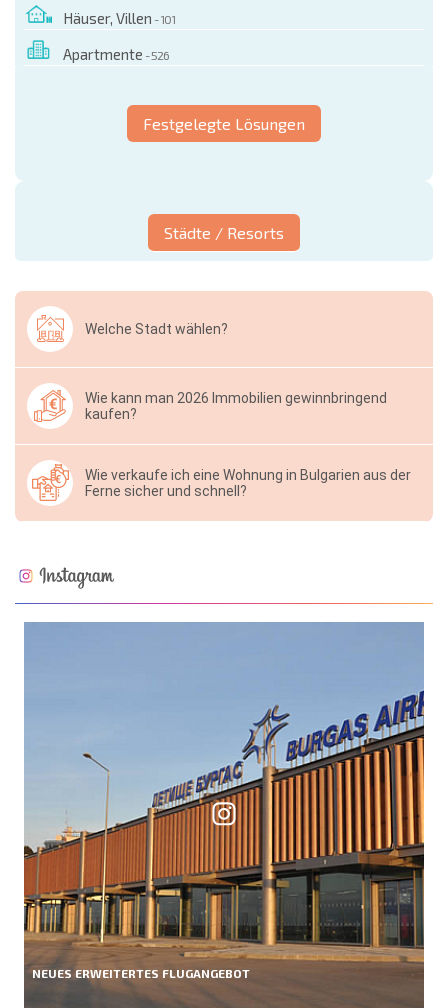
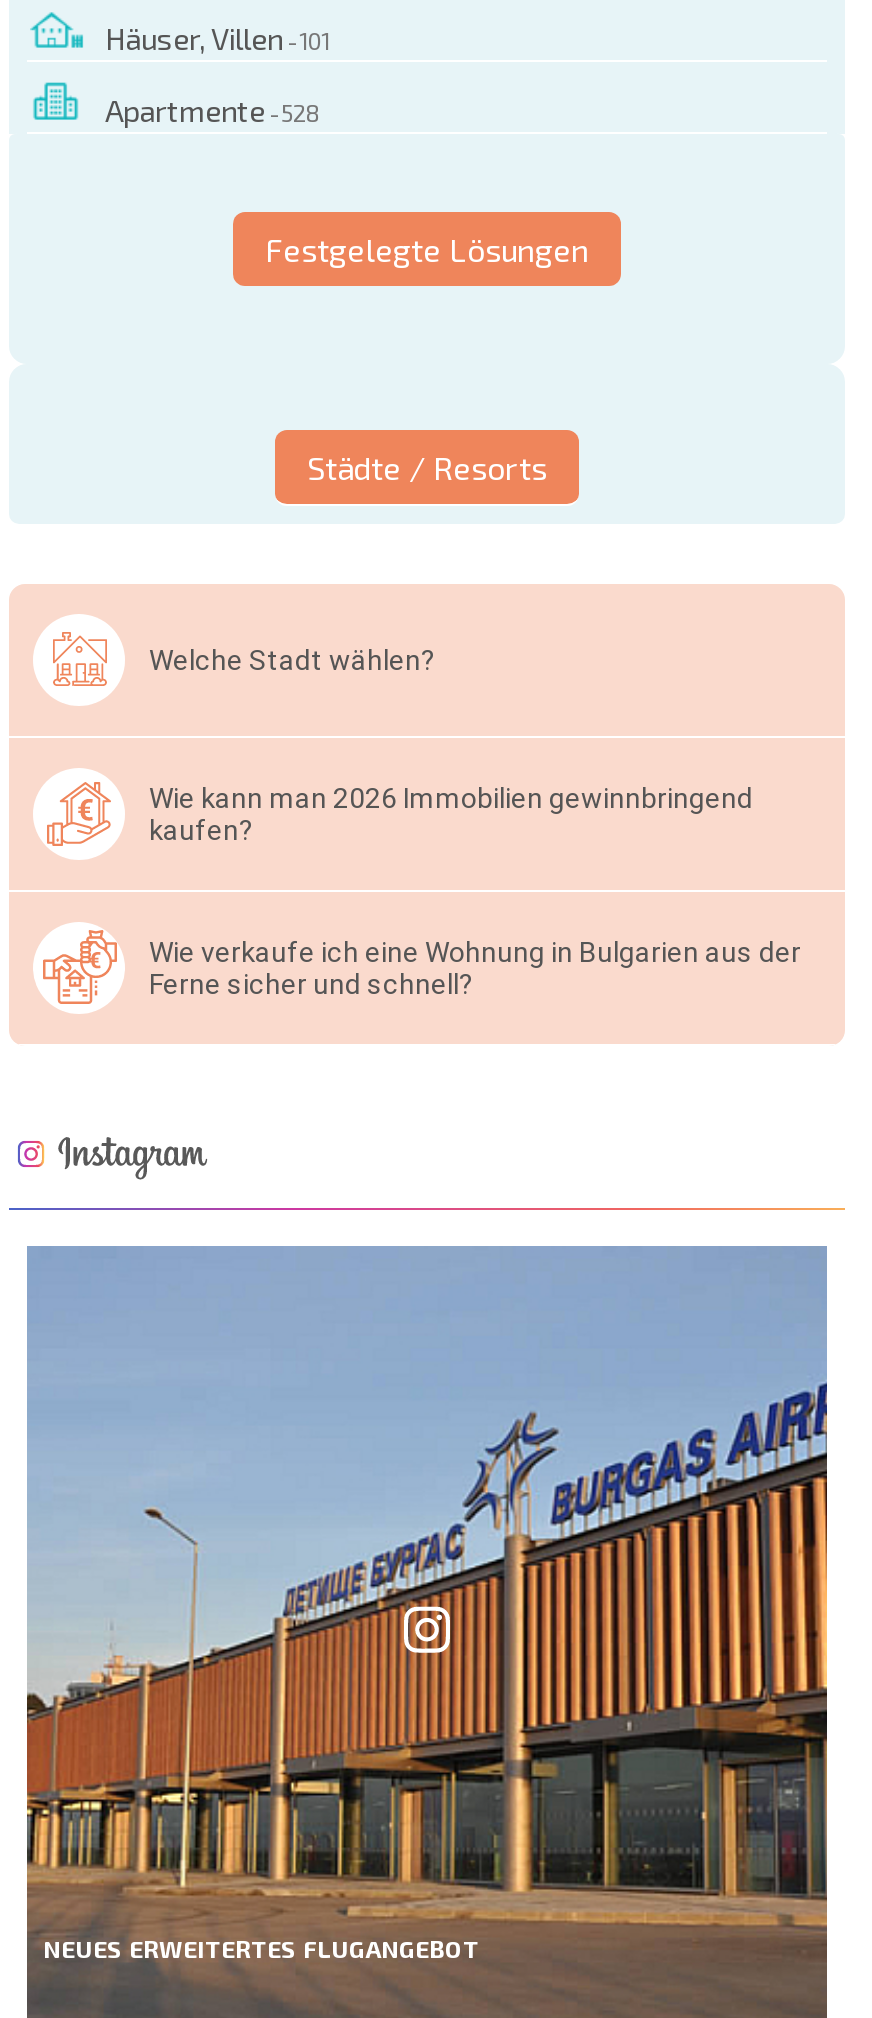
- Apartmente - 526
+ Apartmente - 528
